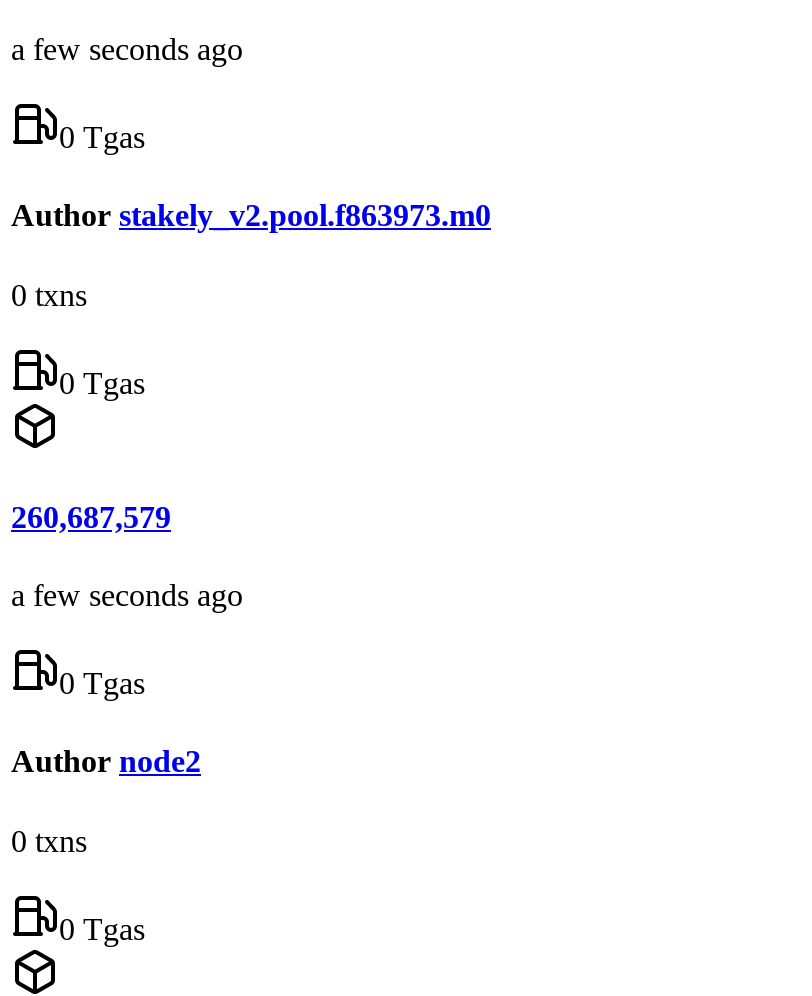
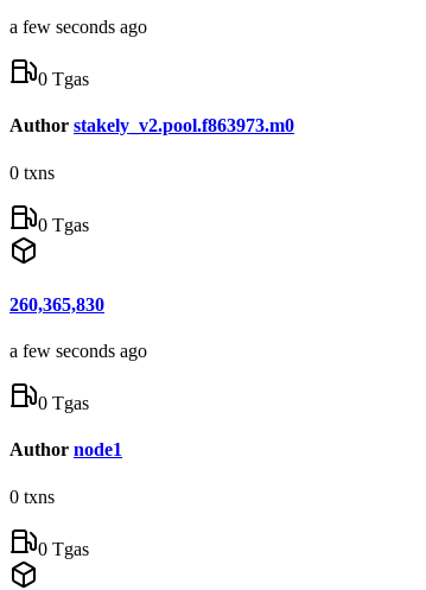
- 260,687,579
+ 260,365,830

- Author node2
+ Author node1
